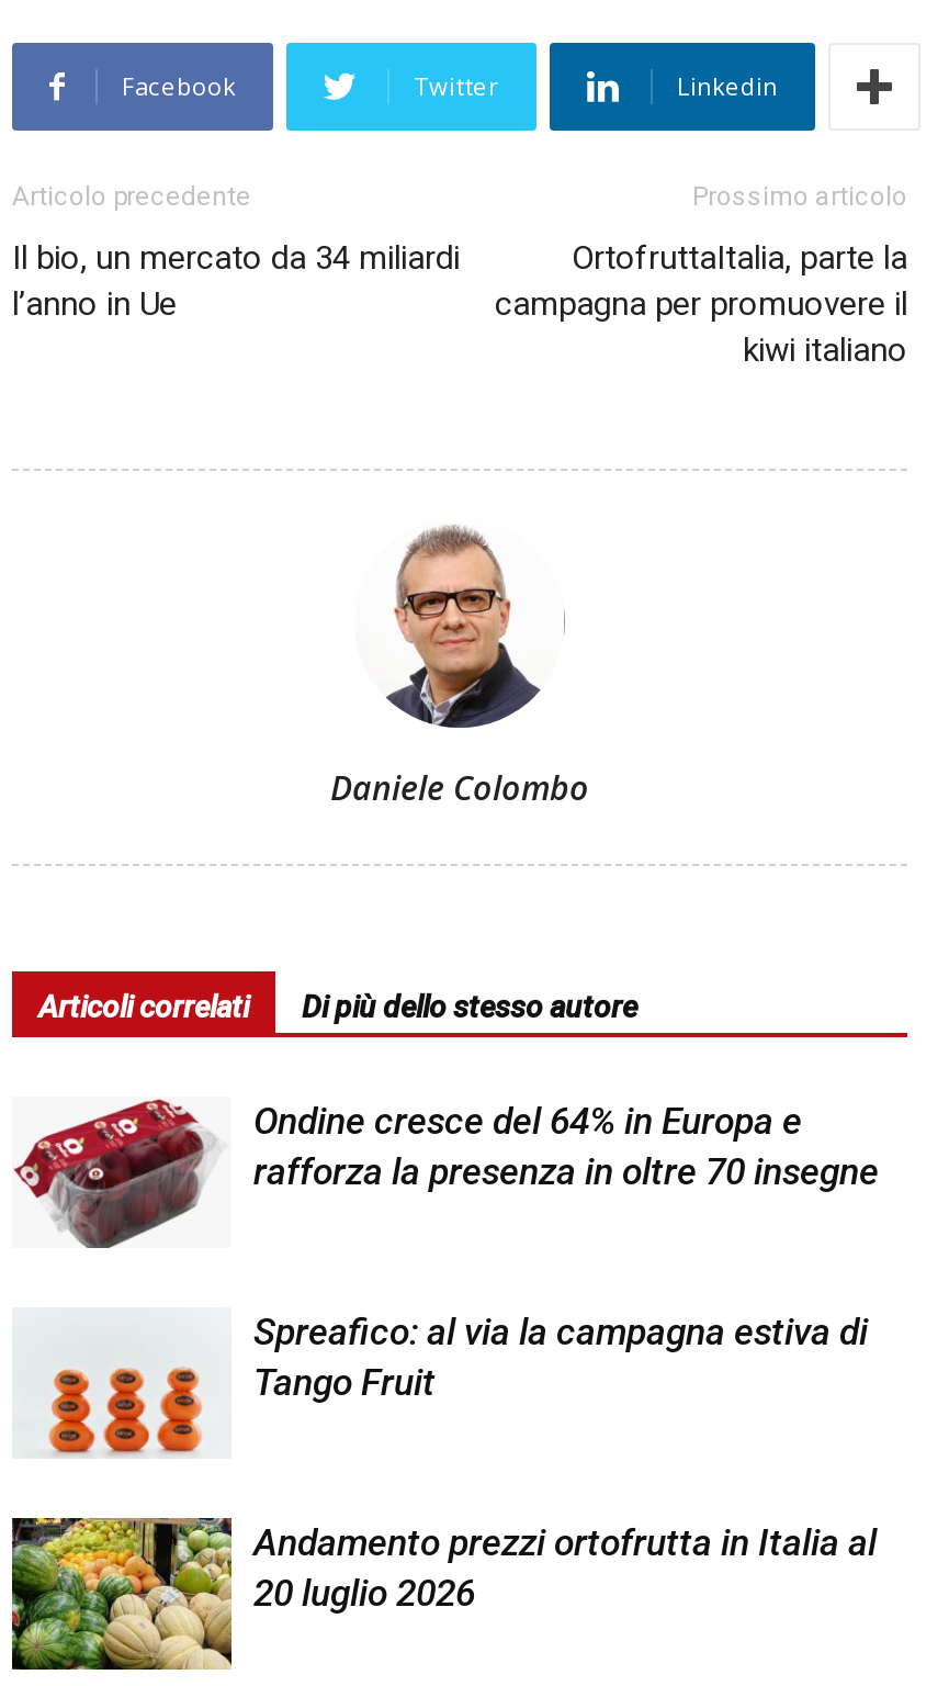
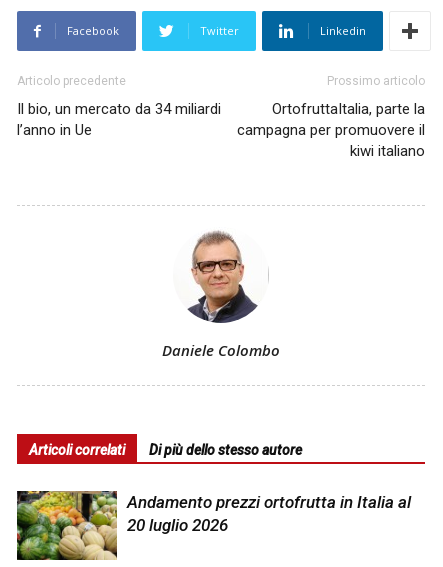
- [image]
- Ondine cresce del 64% in Europa e
- rafforza la presenza in oltre 70 insegne

- [image]
- Spreafico: al via la campagna estiva di
- Tango Fruit
